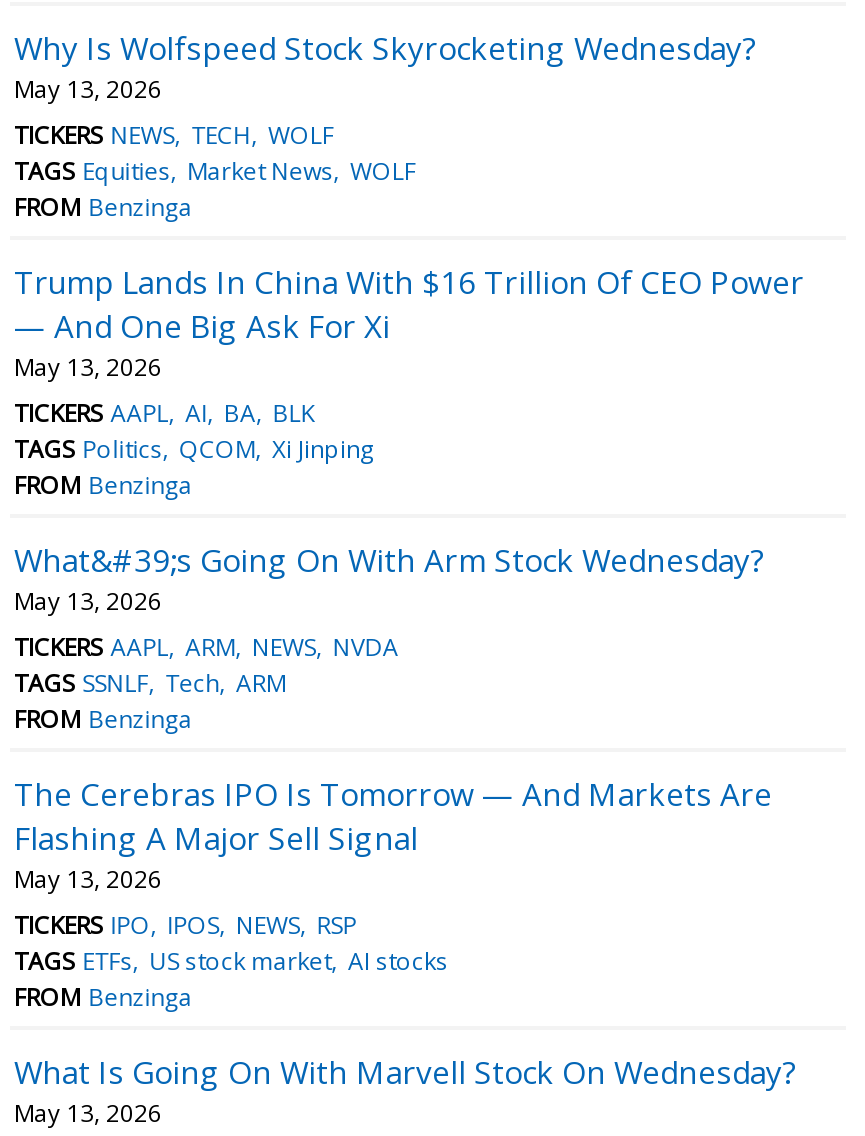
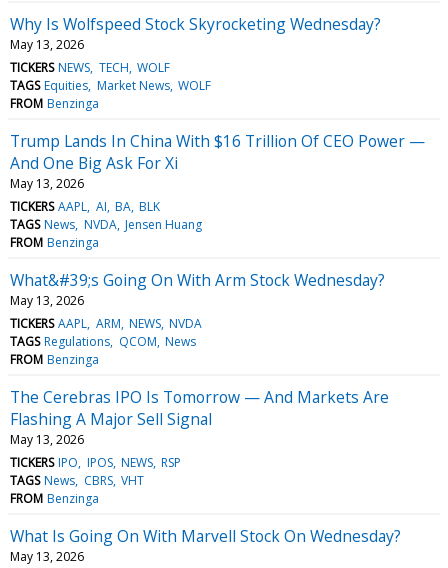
- TAGS Politics QCOM Xi Jinping
+ TAGS News NVDA Jensen Huang

- TAGS SSNLF Tech ARM
+ TAGS Regulations QCOM News

- TAGS ETFs US stock market AI stocks
+ TAGS News CBRS VHT
